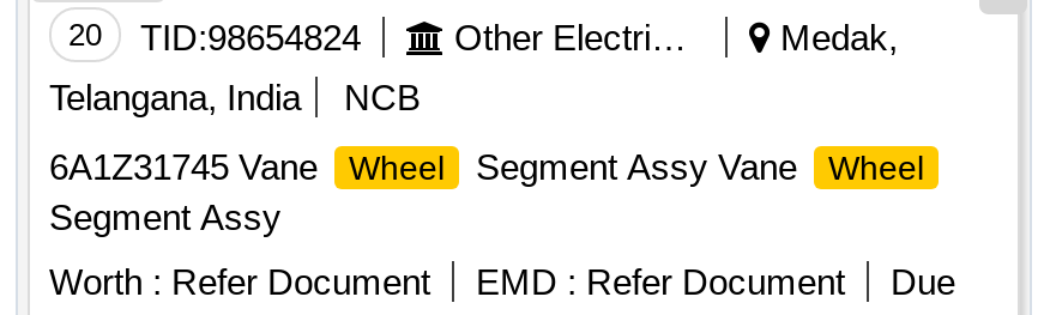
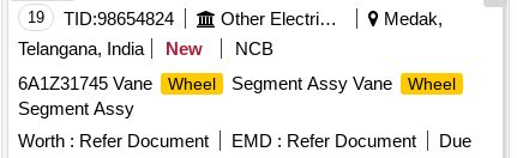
- 20 TID:98654824
+ 19 TID:98654824

+ New
